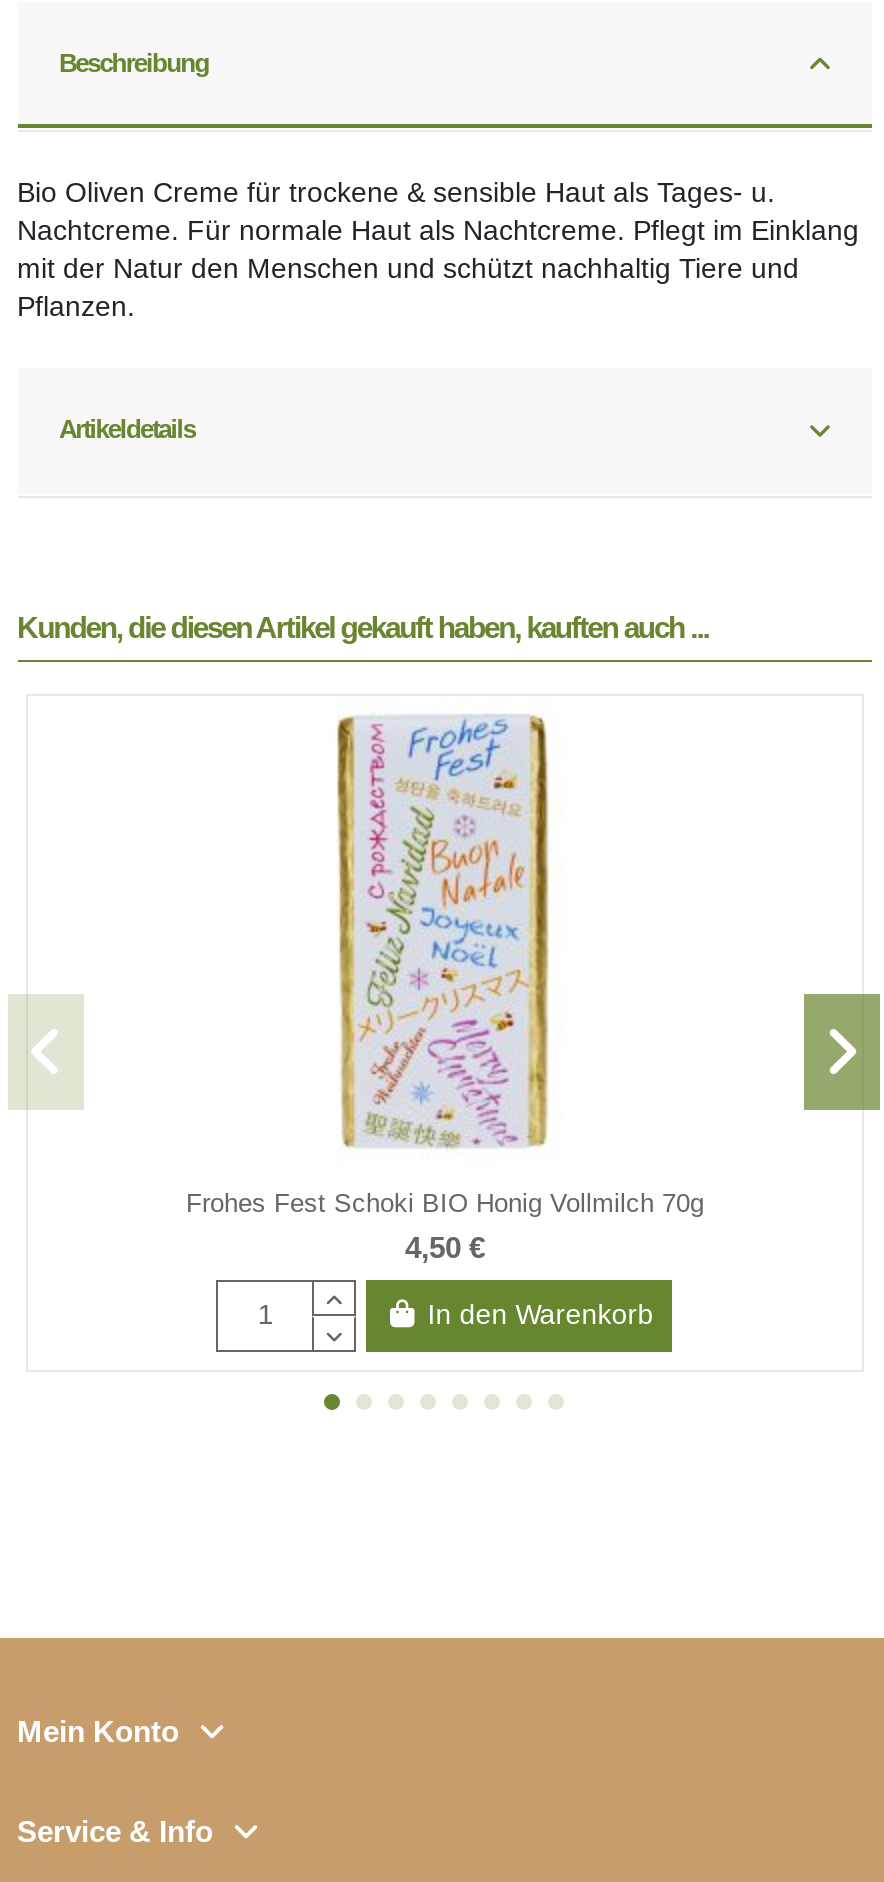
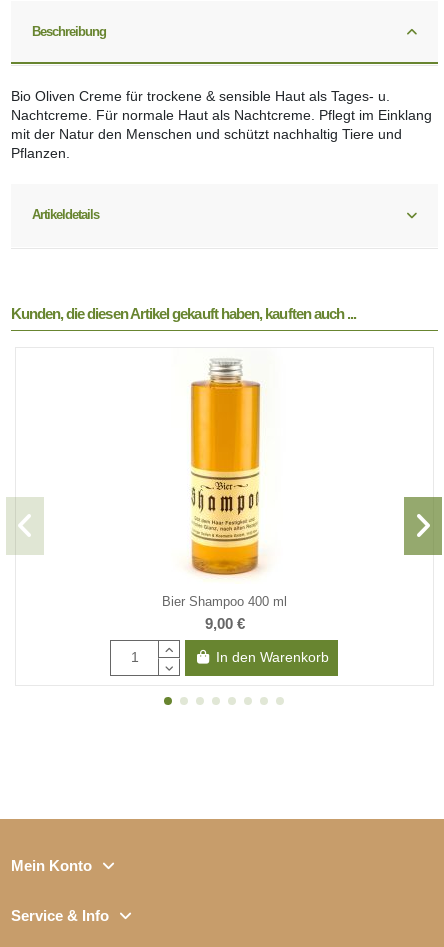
- [image]
- Frohes Fest Schoki BIO Honig Vollmilch 70g
- 4,50 €
+ [image]
+ Bier Shampoo 400 ml
+ 9,00 €
